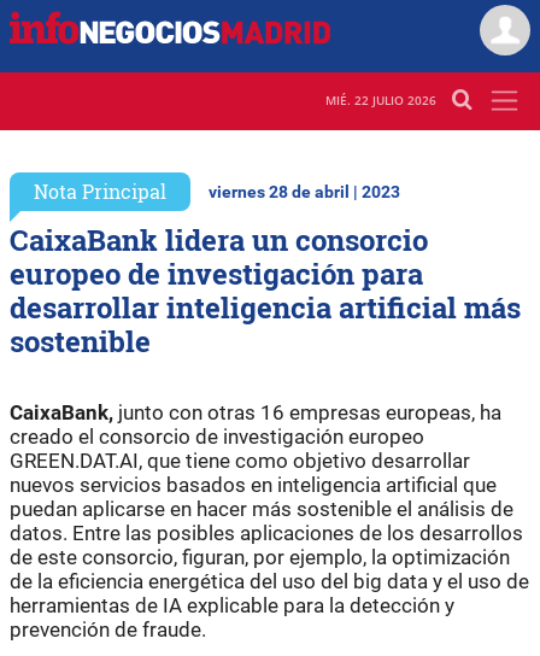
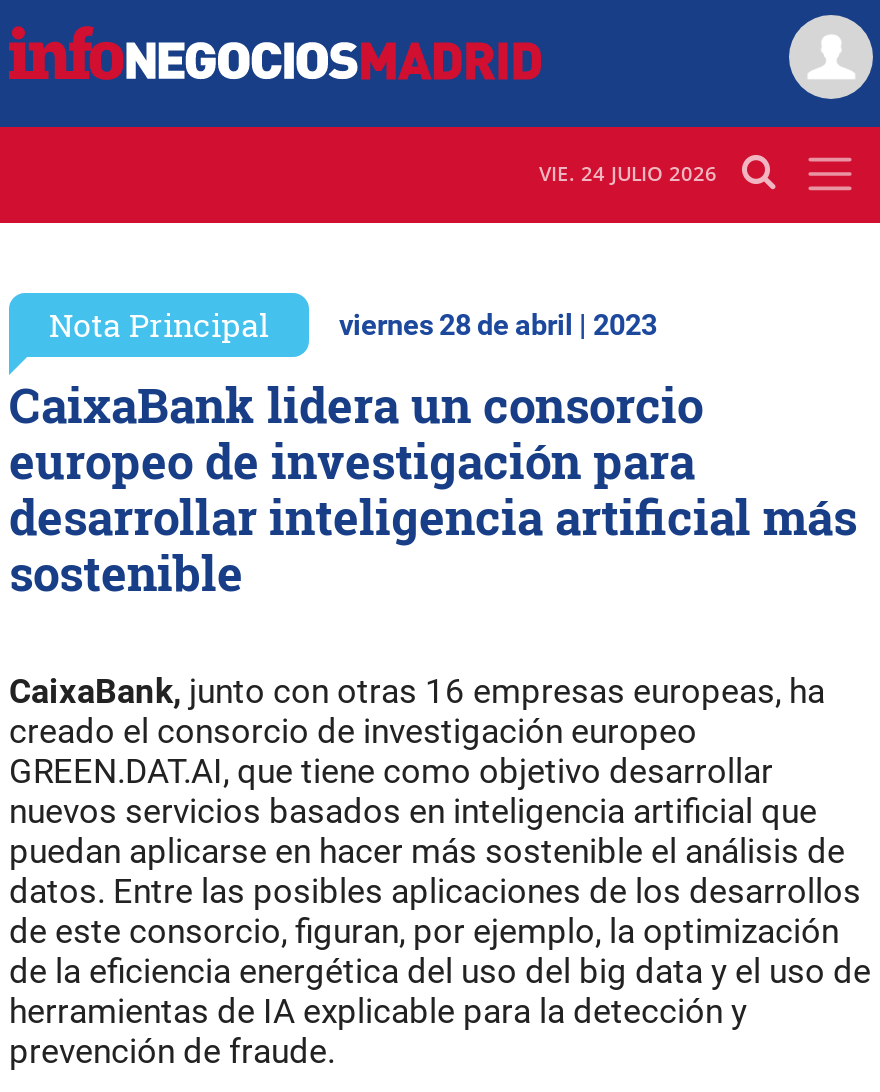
- MIÉ. 22 JULIO 2026
+ VIE. 24 JULIO 2026
